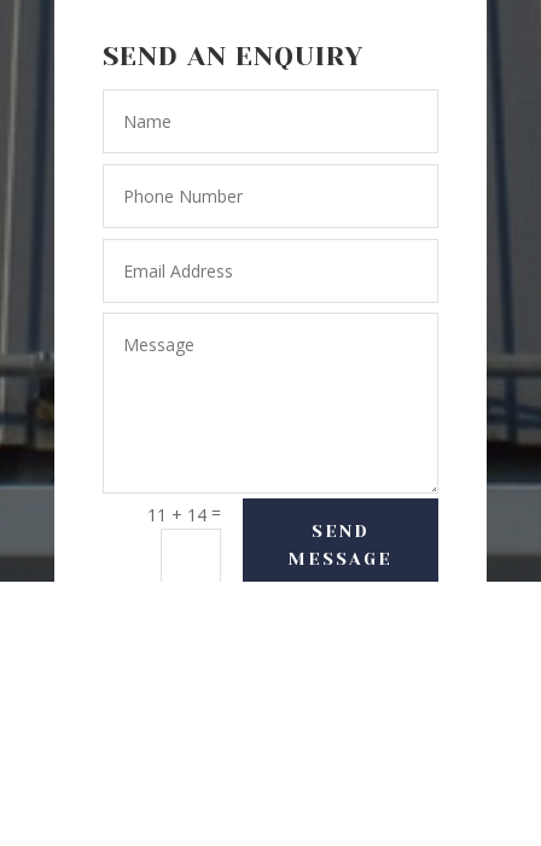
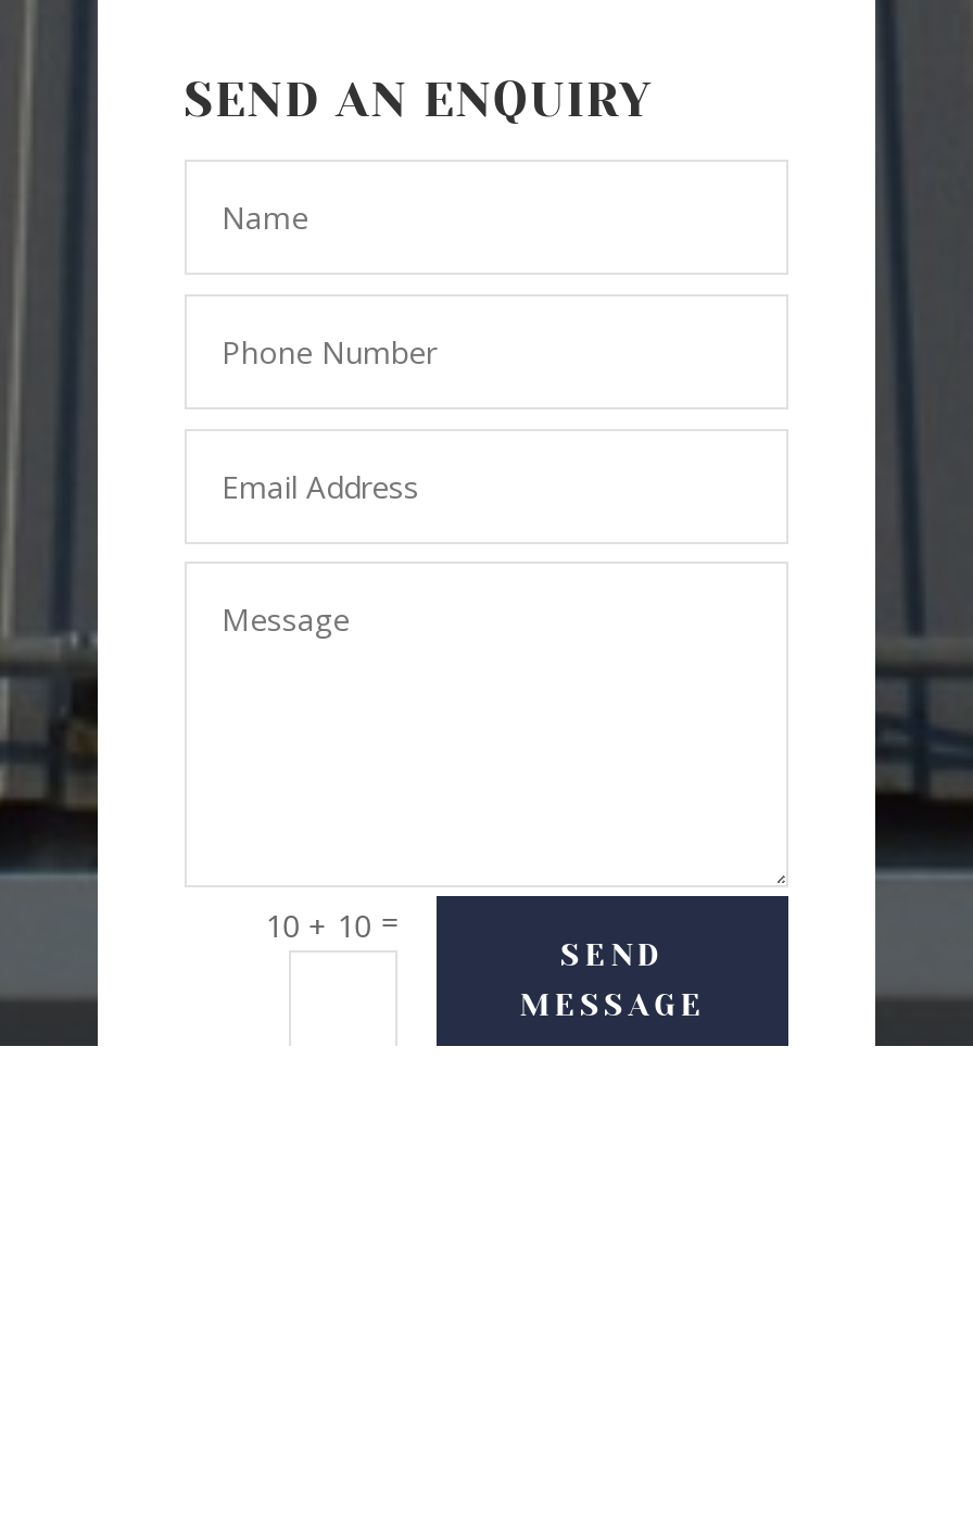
- 11 + 14 =
+ 10 + 10 =
